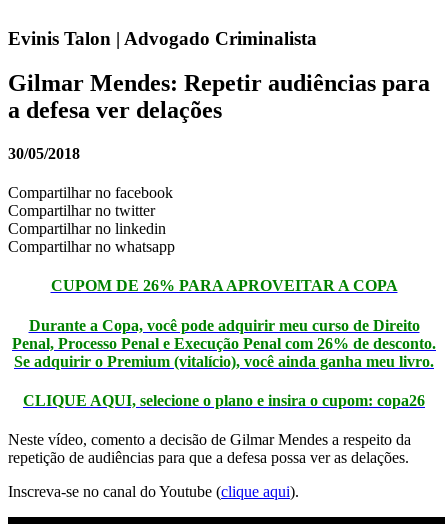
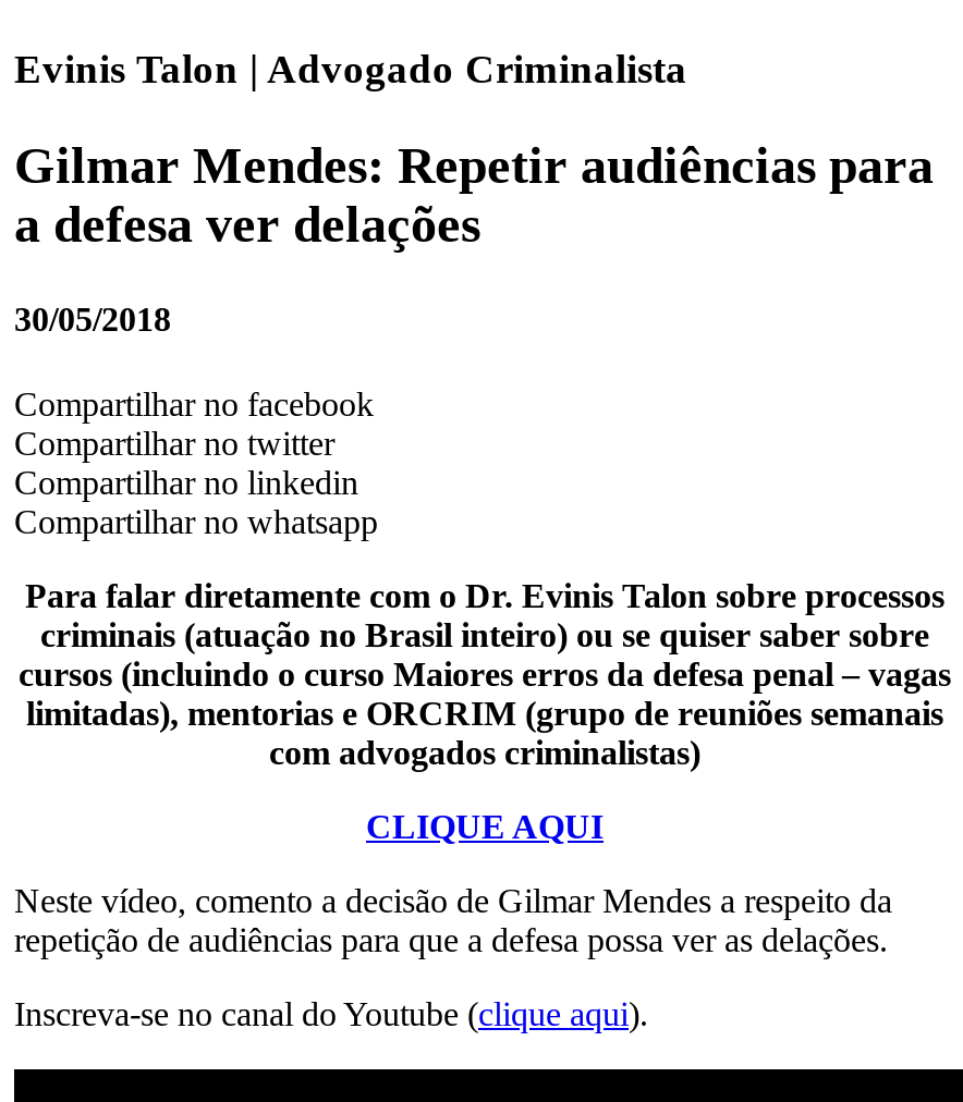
- CUPOM DE 26% PARA APROVEITAR A COPA
- Durante a Copa, você pode adquirir meu curso de Direito
- Penal, Processo Penal e Execução Penal com 26% de desconto.
- Se adquirir o Premium (vitalício), você ainda ganha meu livro.
- CLIQUE AQUI, selecione o plano e insira o cupom: copa26
+ Para falar diretamente com o Dr. Evinis Talon sobre processos
+ criminais (atuação no Brasil inteiro) ou se quiser saber sobre
+ cursos (incluindo o curso Maiores erros da defesa penal – vagas
+ limitadas), mentorias e ORCRIM (grupo de reuniões semanais
+ com advogados criminalistas)
+ CLIQUE AQUI
